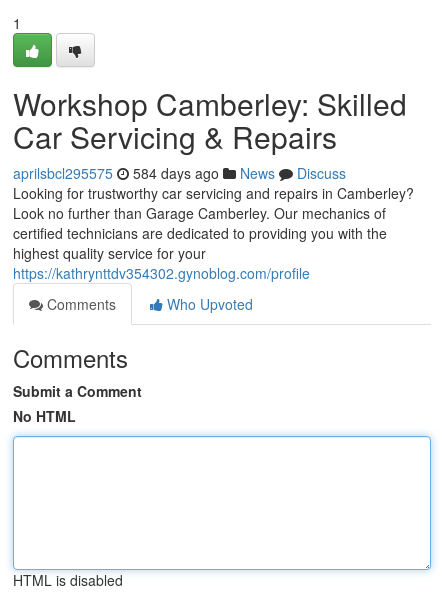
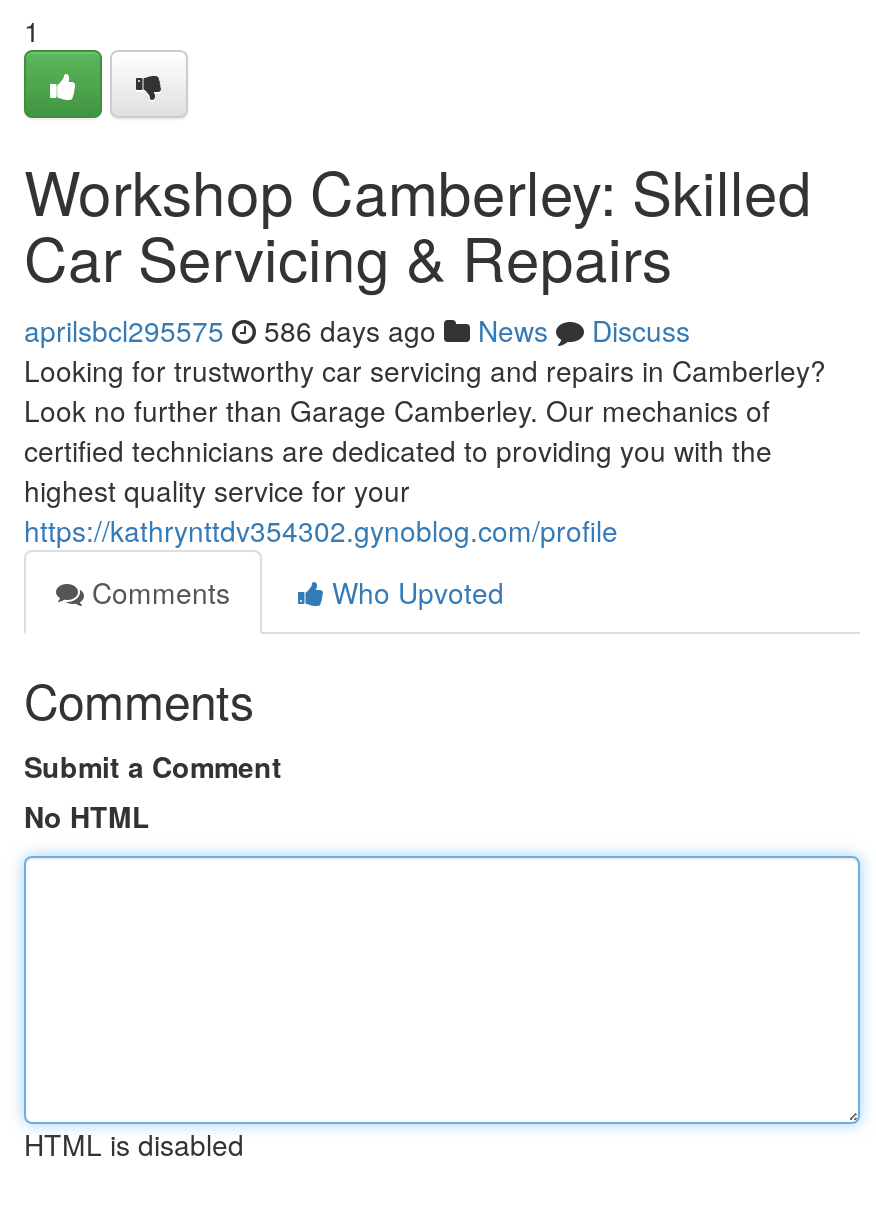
- aprilsbcl295575 584 days ago News Discuss
+ aprilsbcl295575 586 days ago News Discuss
